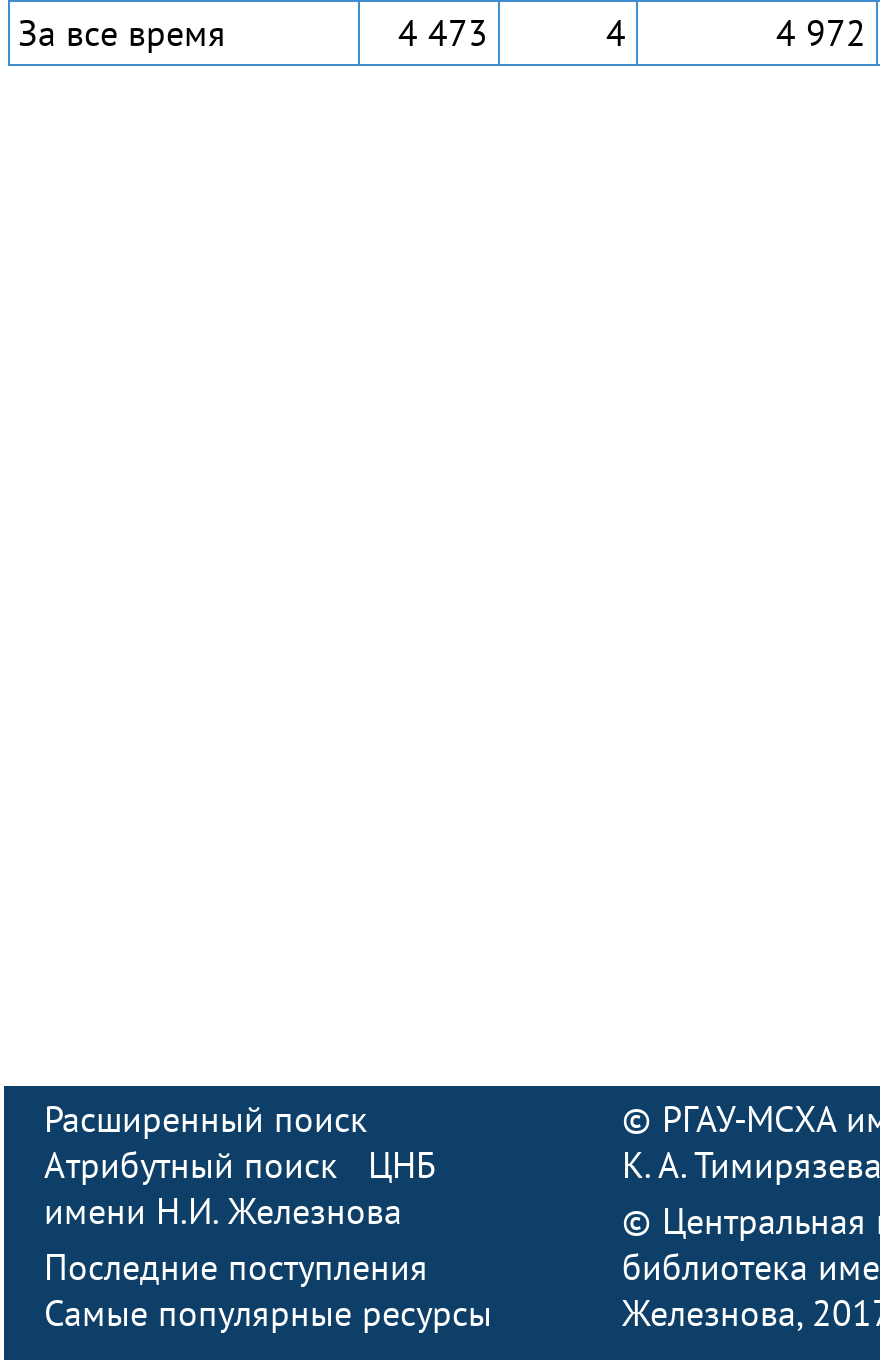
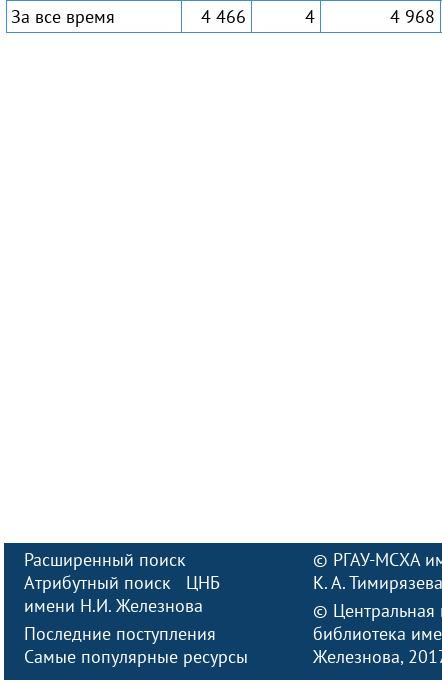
- 4 473
+ 4 466

- 4 972
+ 4 968
